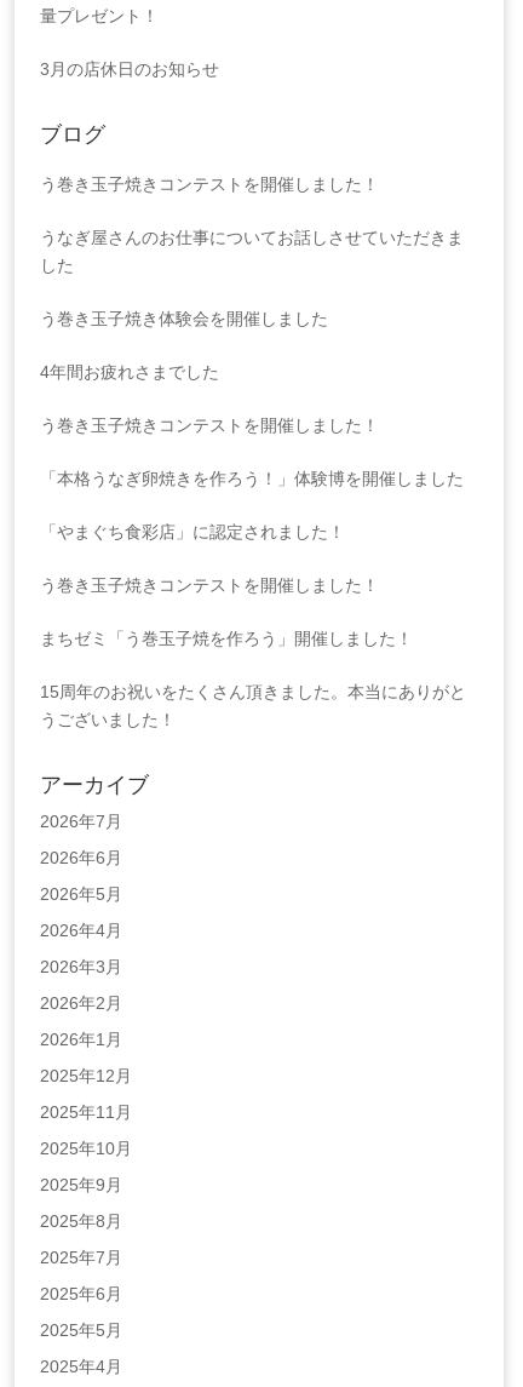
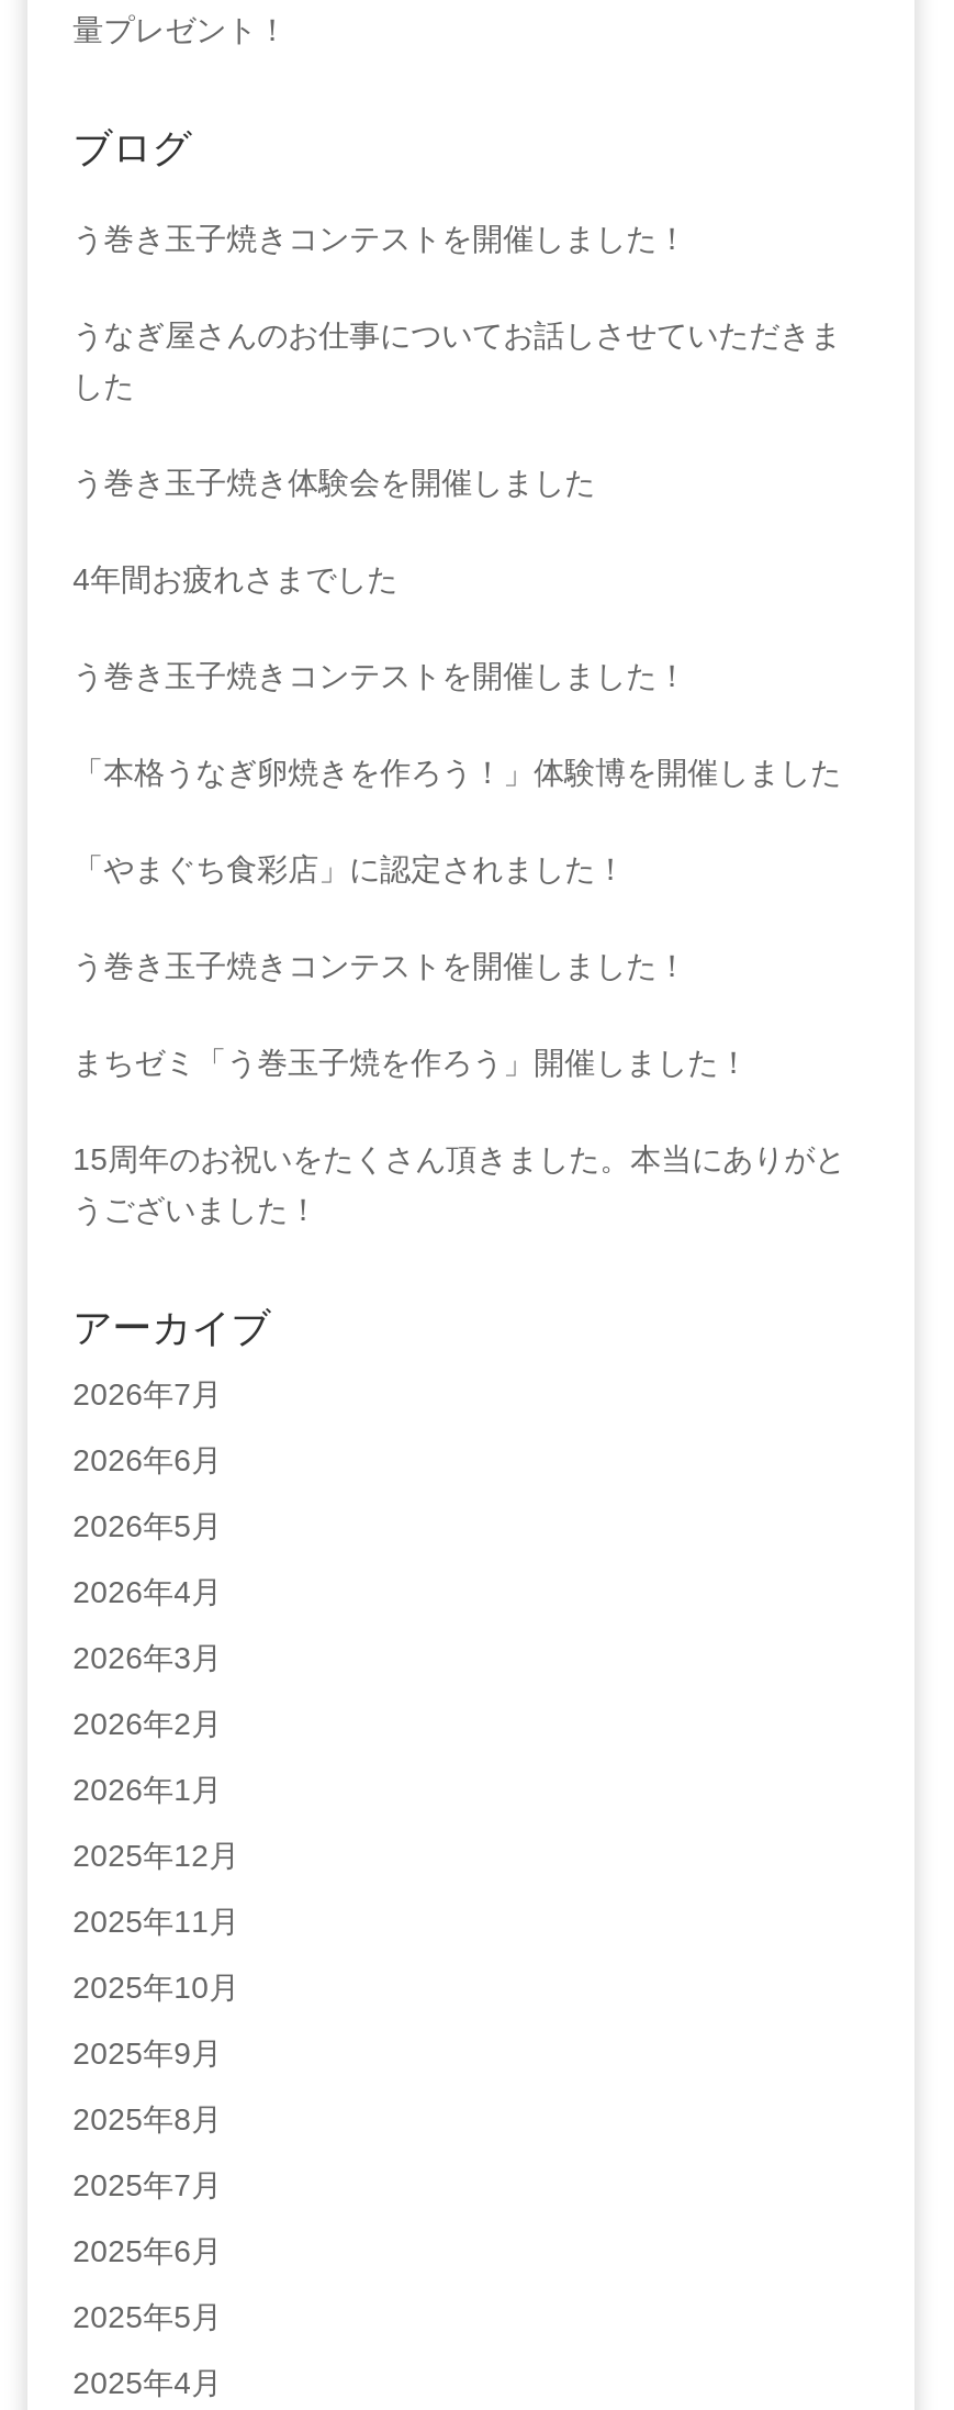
- 3月の店休日のお知らせ
